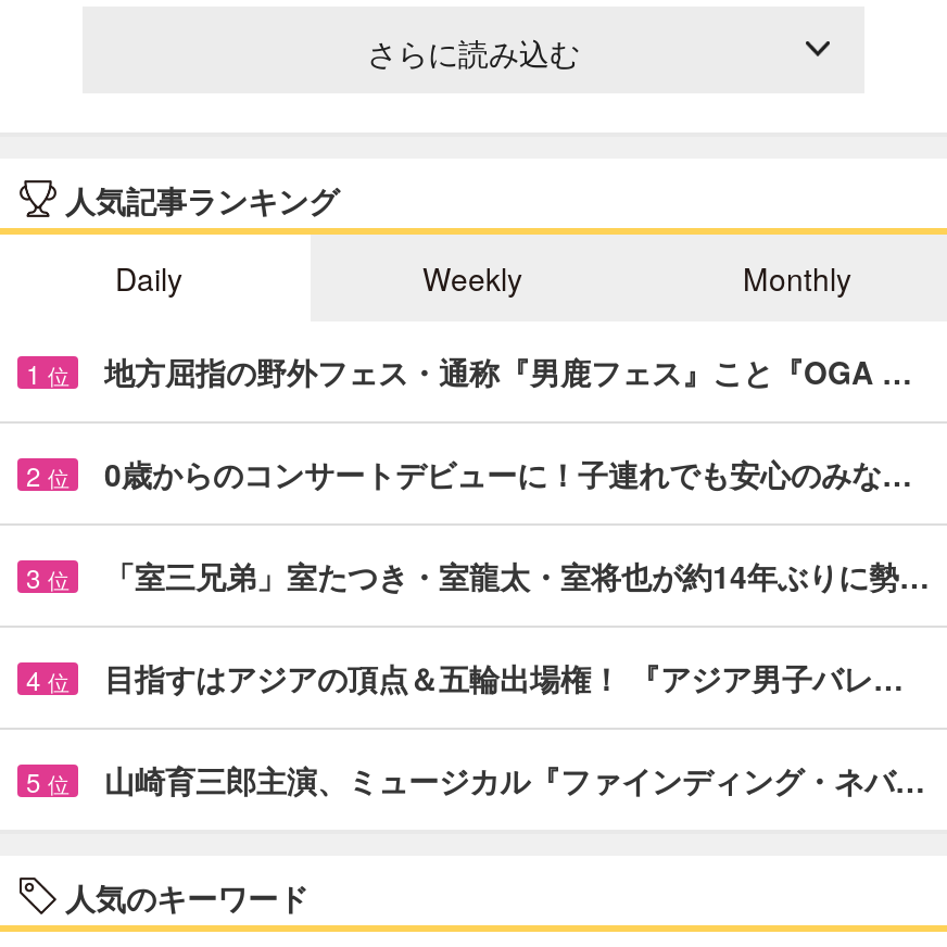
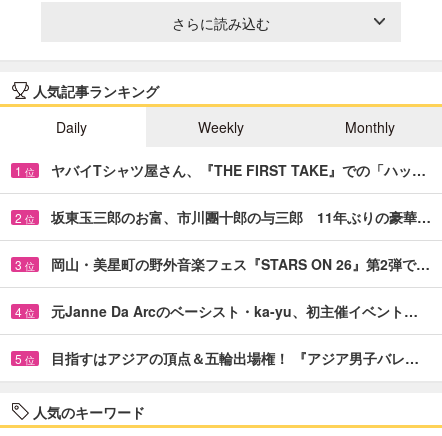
- 地方屈指の野外フェス・通称『男鹿フェス』こと『OGA …
+ ヤバイTシャツ屋さん、『THE FIRST TAKE』での「ハッ…

- 0歳からのコンサートデビューに！子連れでも安心のみな…
+ 坂東玉三郎のお富、市川團十郎の与三郎 11年ぶりの豪華…

- 「室三兄弟」室たつき・室龍太・室将也が約14年ぶりに勢…
+ 岡山・美星町の野外音楽フェス『STARS ON 26』第2弾で…

+ 元Janne Da Arcのベーシスト・ka-yu、初主催イベント…

moved down: 目指すはアジアの頂点＆五輪出場権！ 『アジア男子バレ…

- 山崎育三郎主演、ミュージカル『ファインディング・ネバ…
